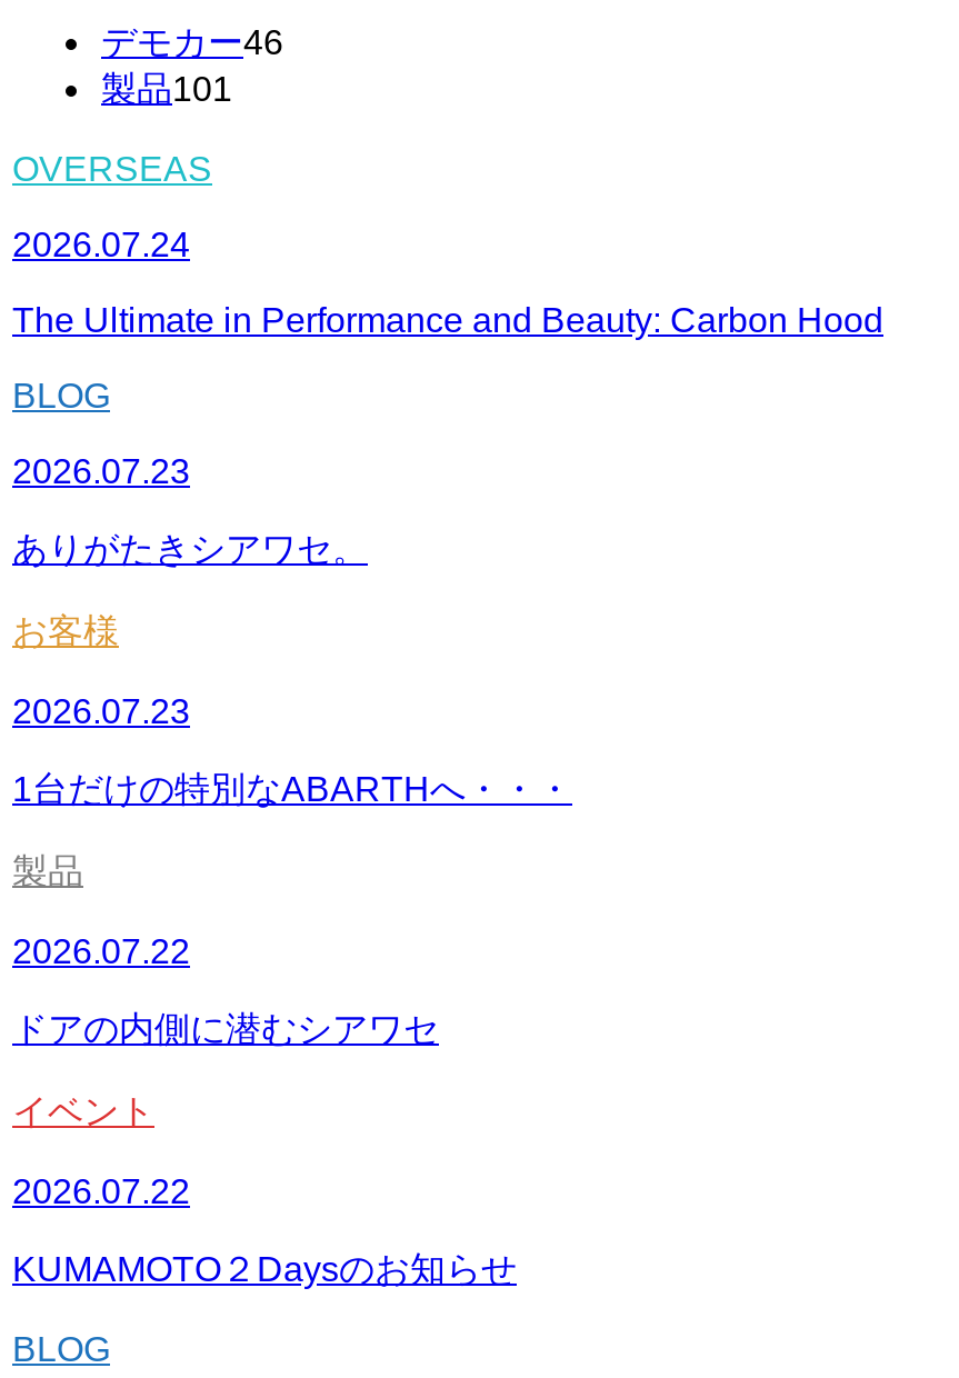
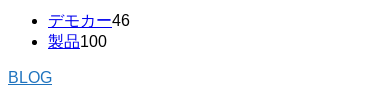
- 製品101
- OVERSEAS
- 2026.07.24
- The Ultimate in Performance and Beauty: Carbon Hood
- BLOG
- 2026.07.23
- ありがたきシアワセ。
- お客様
- 2026.07.23
- 1台だけの特別なABARTHへ・・・
- 製品
- 2026.07.22
- ドアの内側に潜むシアワセ
- イベント
- 2026.07.22
- KUMAMOTO２Daysのお知らせ
+ 製品100
